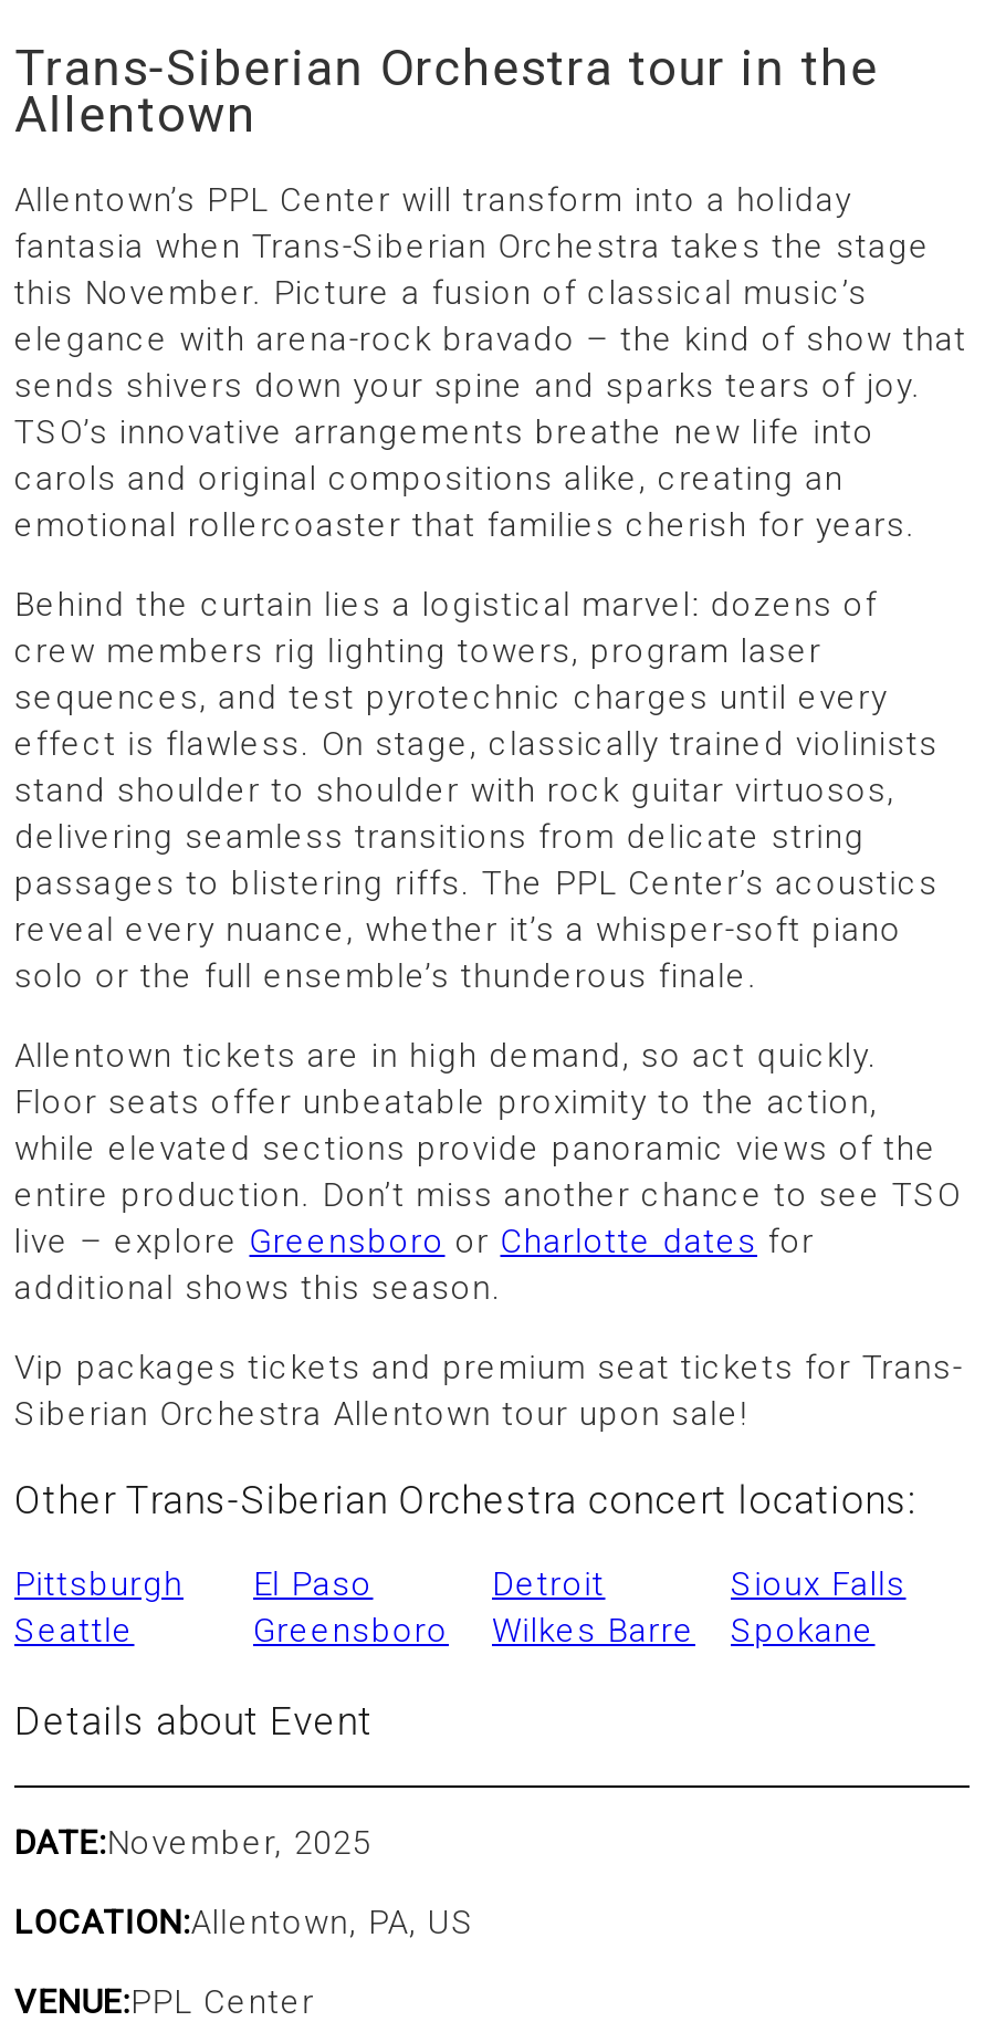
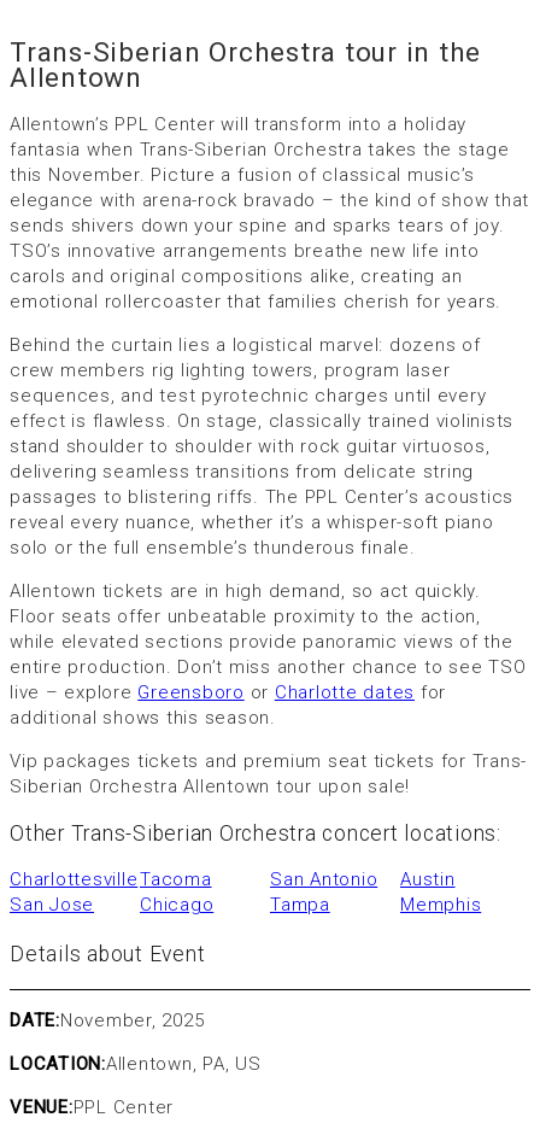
- Pittsburgh
- El Paso
- Detroit
- Sioux Falls
- Seattle
- Greensboro
- Wilkes Barre
- Spokane
+ Charlottesville Tacoma
+ San Antonio
+ Austin
+ San Jose
+ Chicago
+ Tampa
+ Memphis
